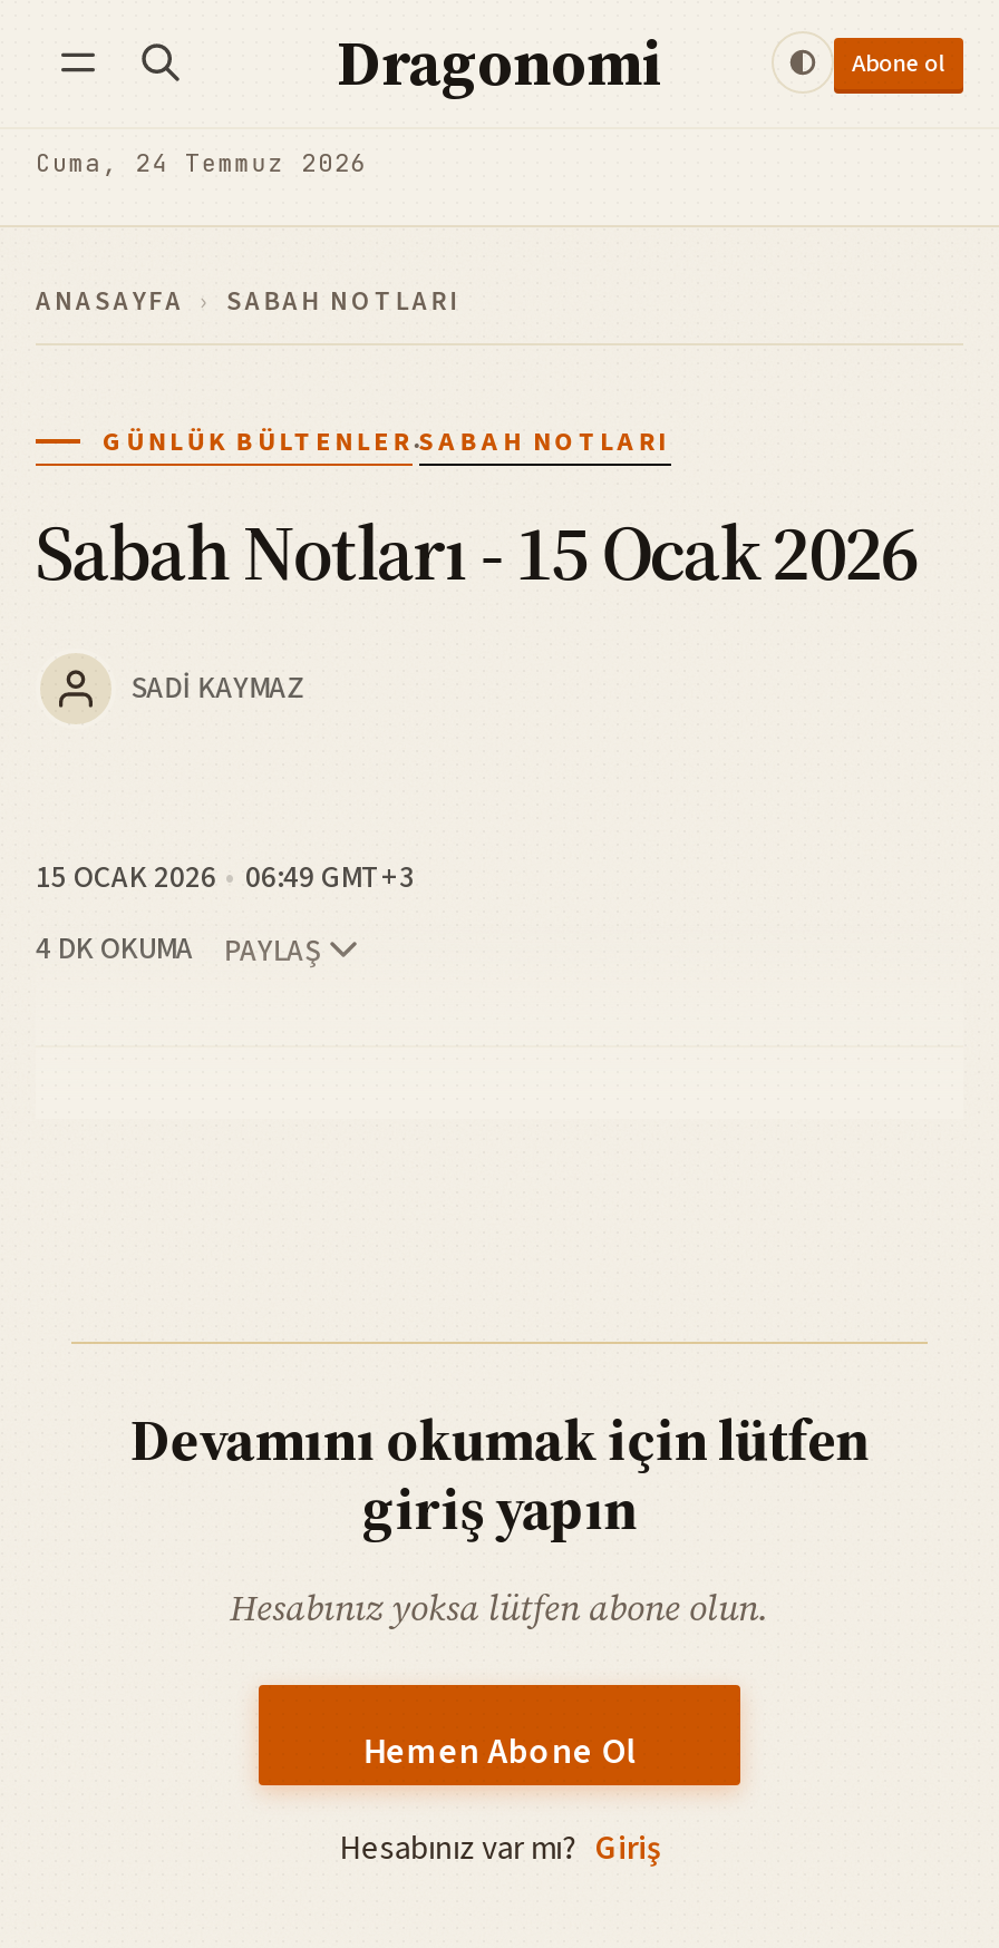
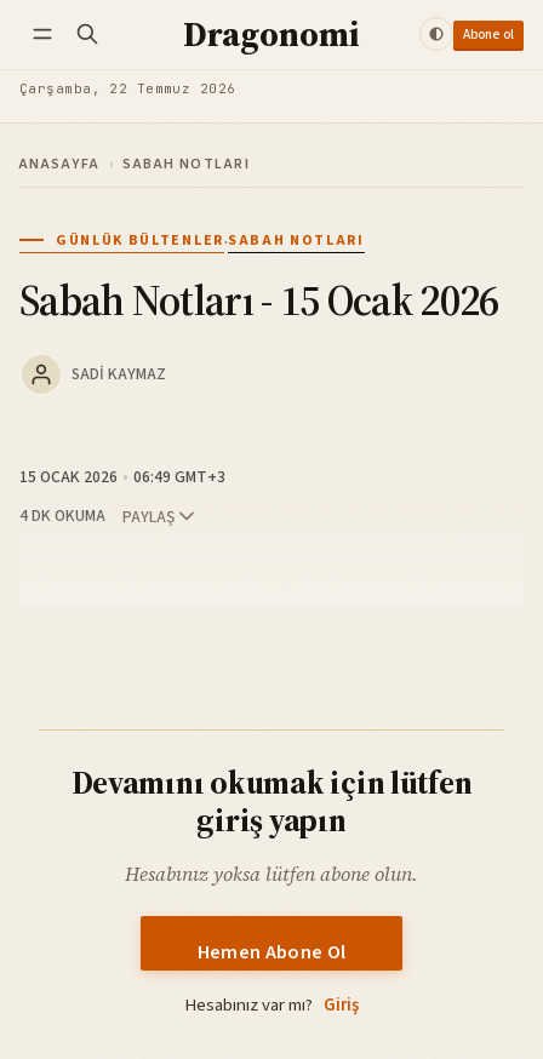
- Cuma, 24 Temmuz 2026
+ Çarşamba, 22 Temmuz 2026
